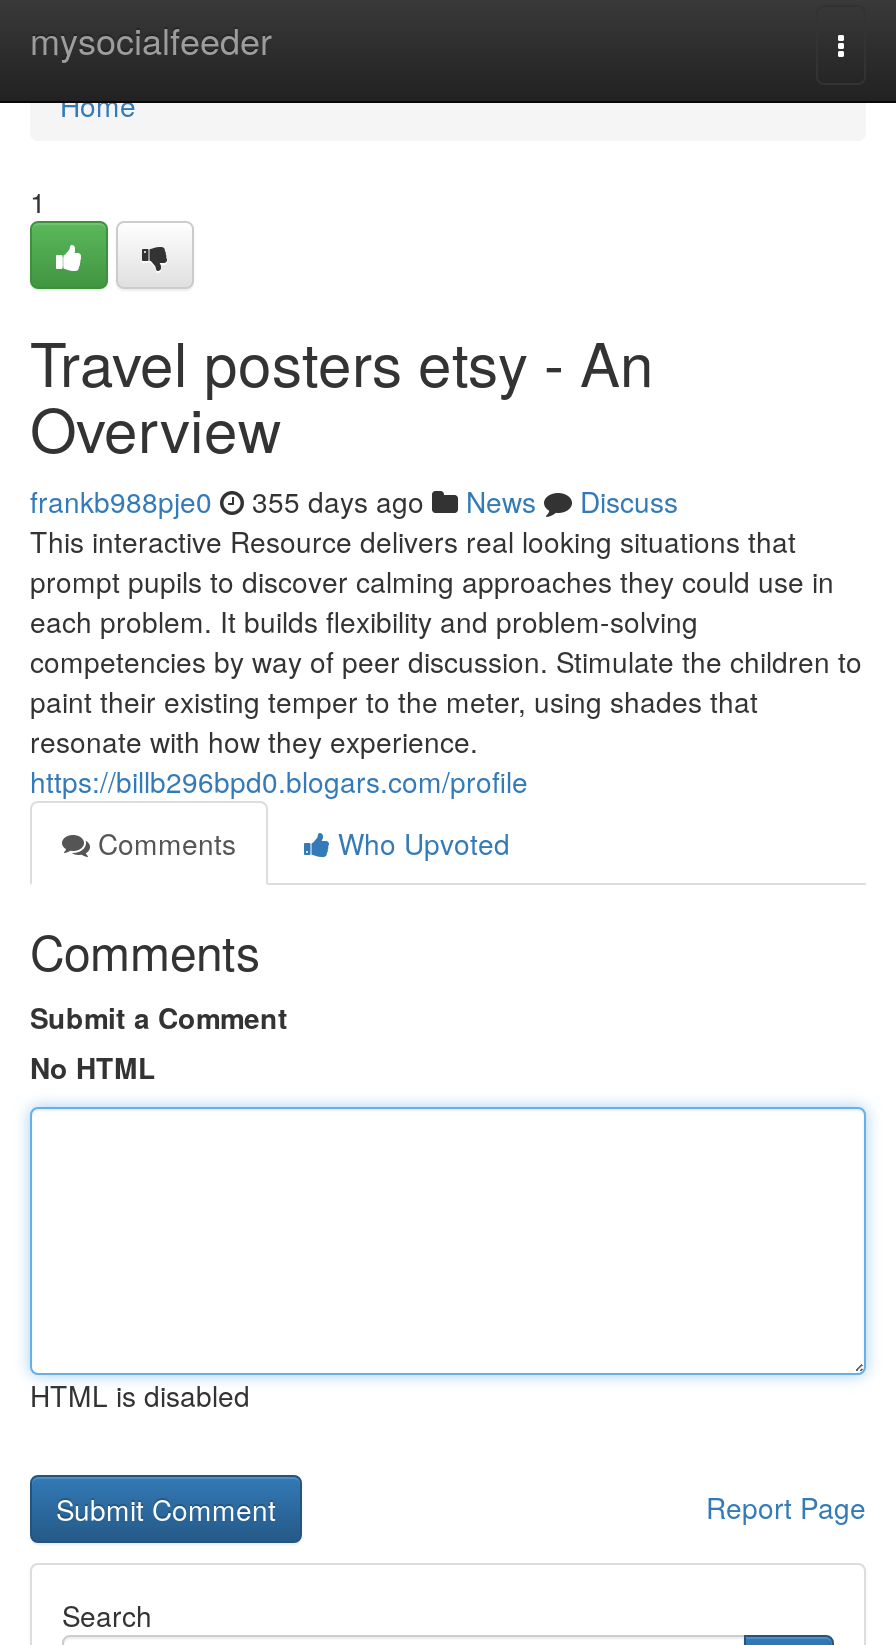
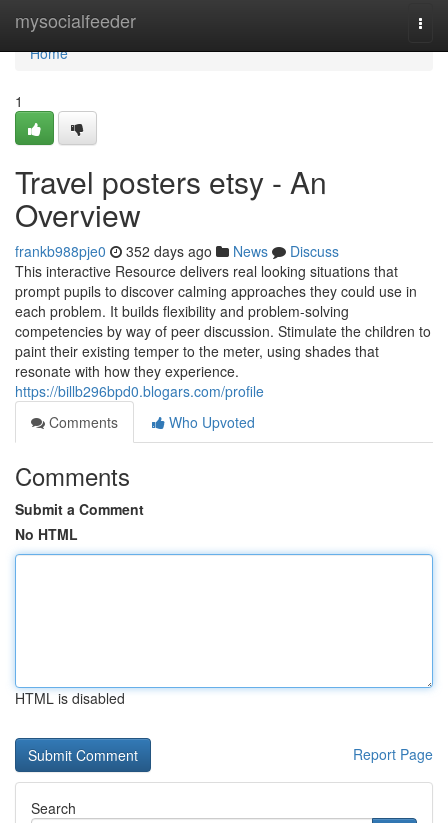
- frankb988pje0 355 days ago News Discuss
+ frankb988pje0 352 days ago News Discuss
